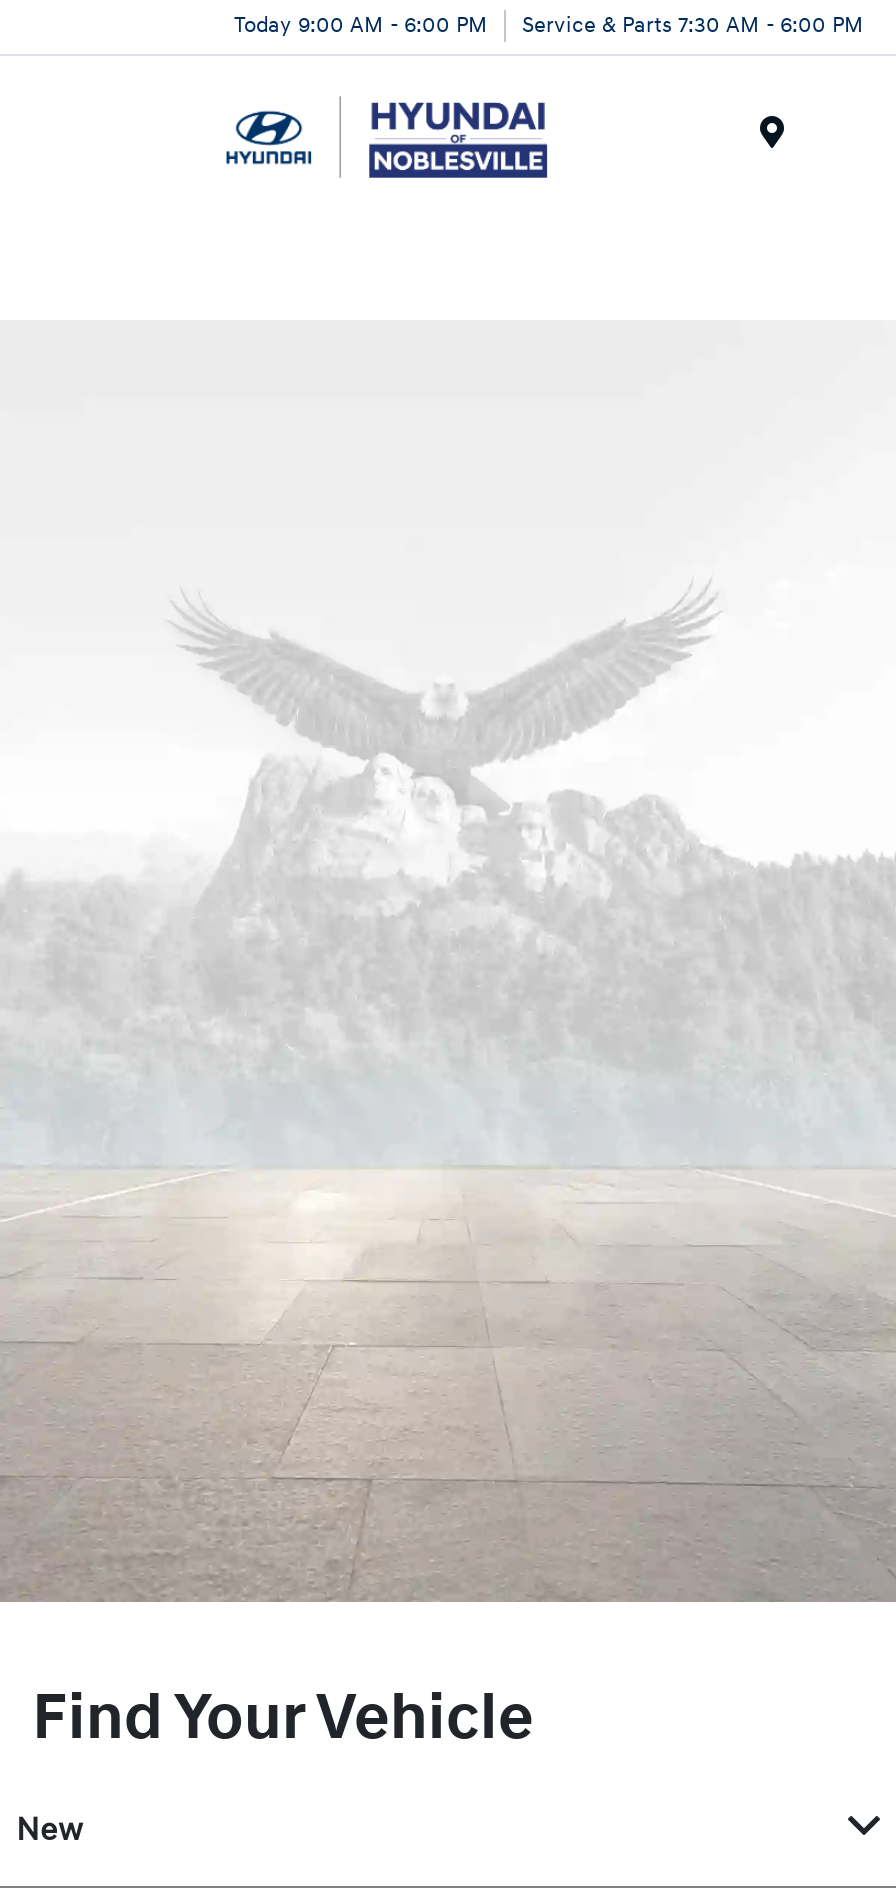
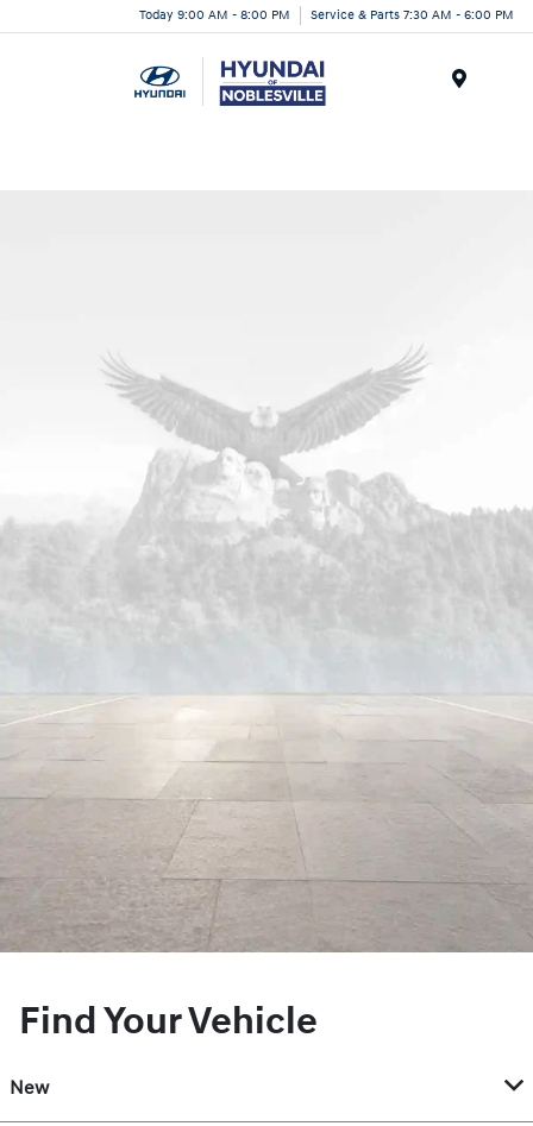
- Today 9:00 AM - 6:00 PM Service & Parts 7:30 AM - 6:00 PM
+ Today 9:00 AM - 8:00 PM Service & Parts 7:30 AM - 6:00 PM
